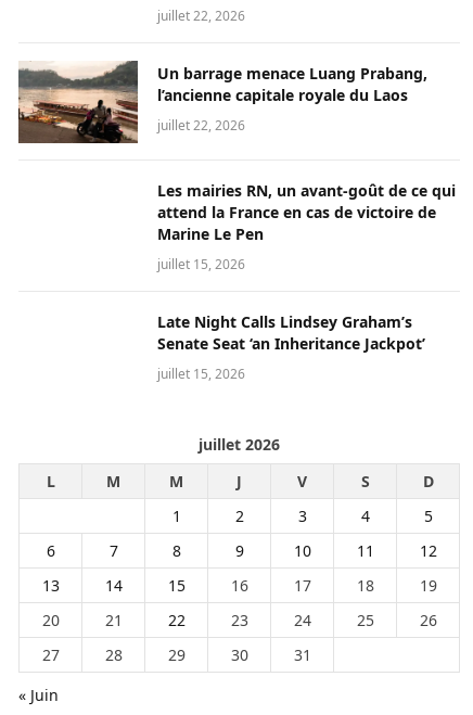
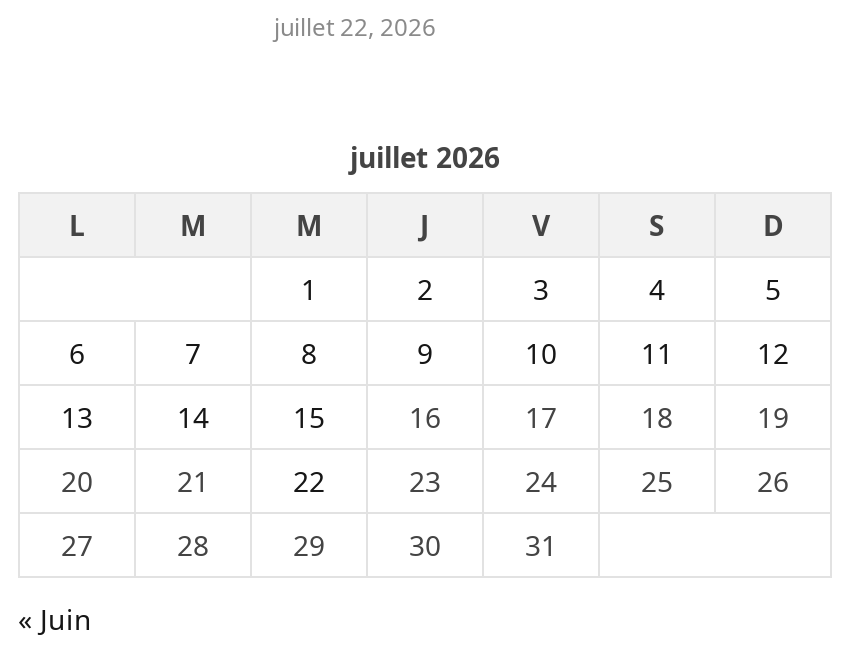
- [image]
- Un barrage menace Luang Prabang,
- l’ancienne capitale royale du Laos
- juillet 22, 2026
- Les mairies RN, un avant-goût de ce qui
- attend la France en cas de victoire de
- Marine Le Pen
- juillet 15, 2026
- Late Night Calls Lindsey Graham’s
- Senate Seat ‘an Inheritance Jackpot’
- juillet 15, 2026
